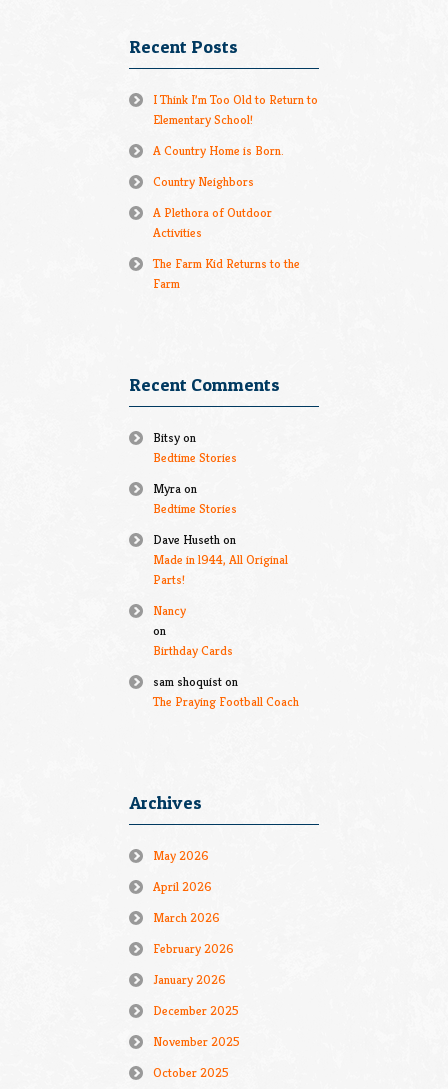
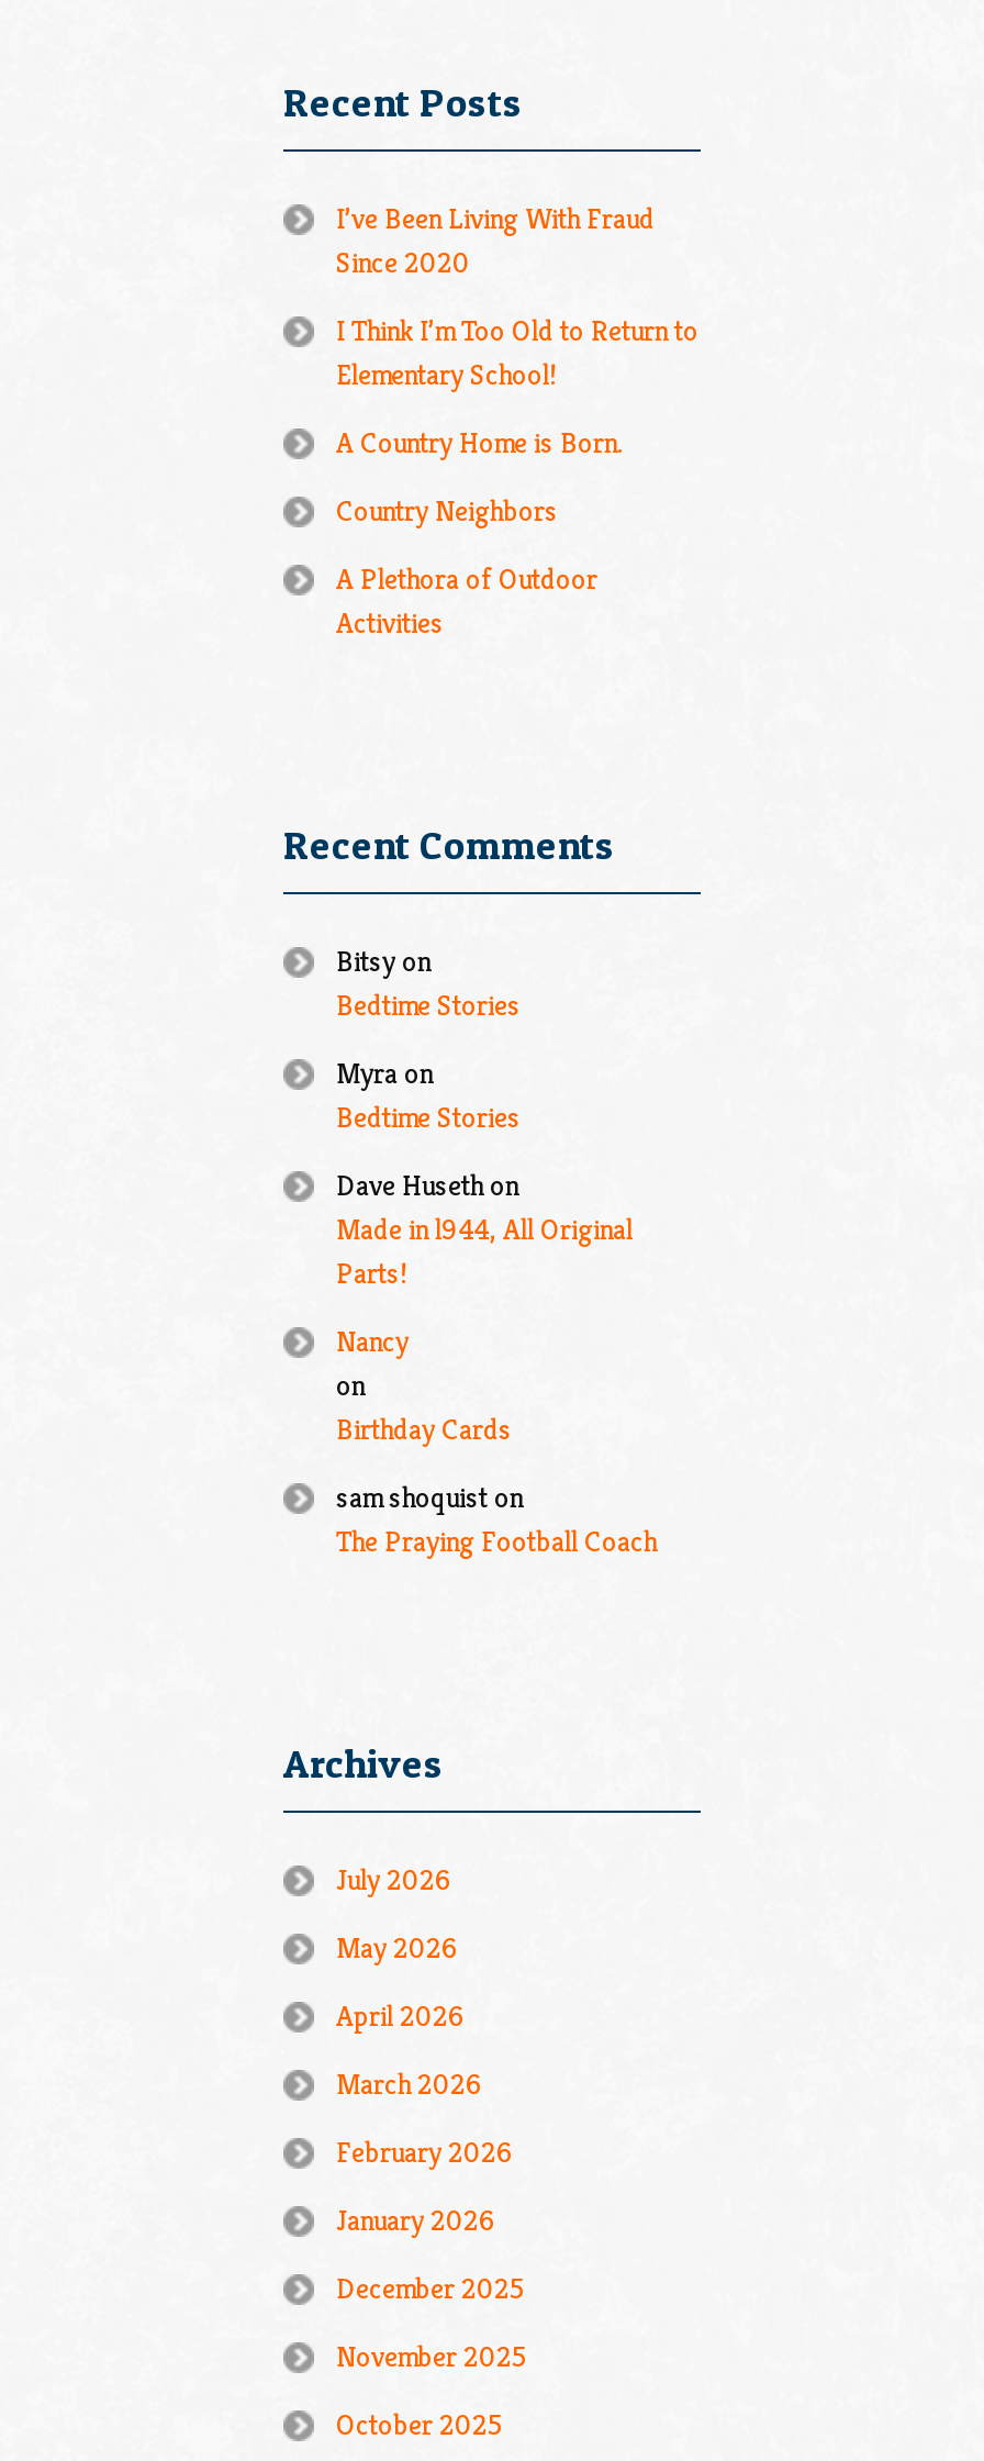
+ I’ve Been Living With Fraud
+ Since 2020

moved down: I Think I’m Too Old to Return to | Elementary School! | A Country Home is Born. | Country Neighbors | A Plethora of Outdoor | Activities

- The Farm Kid Returns to the
- Farm

+ July 2026
